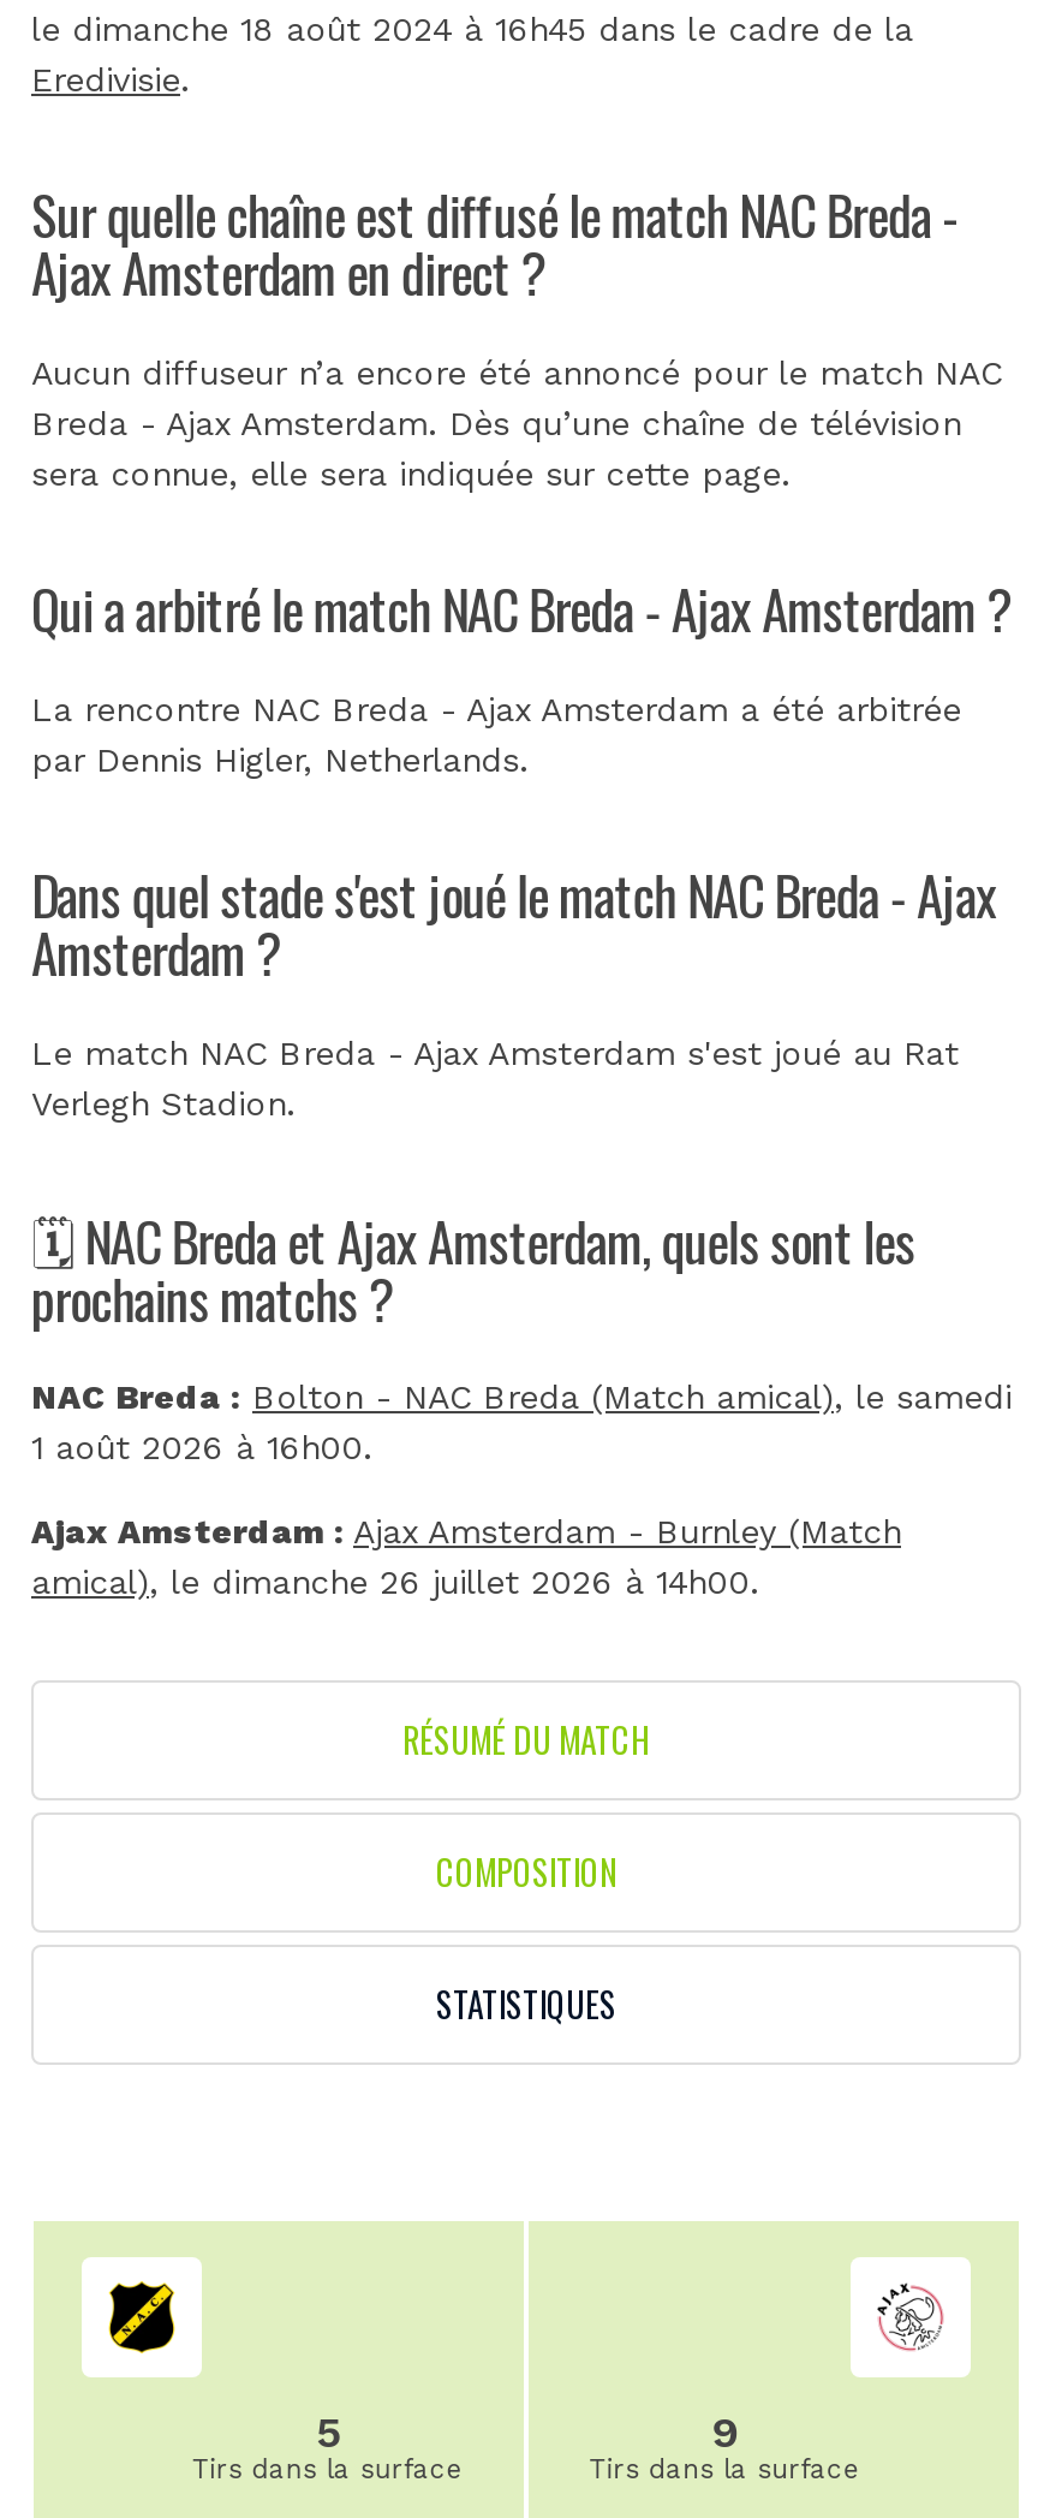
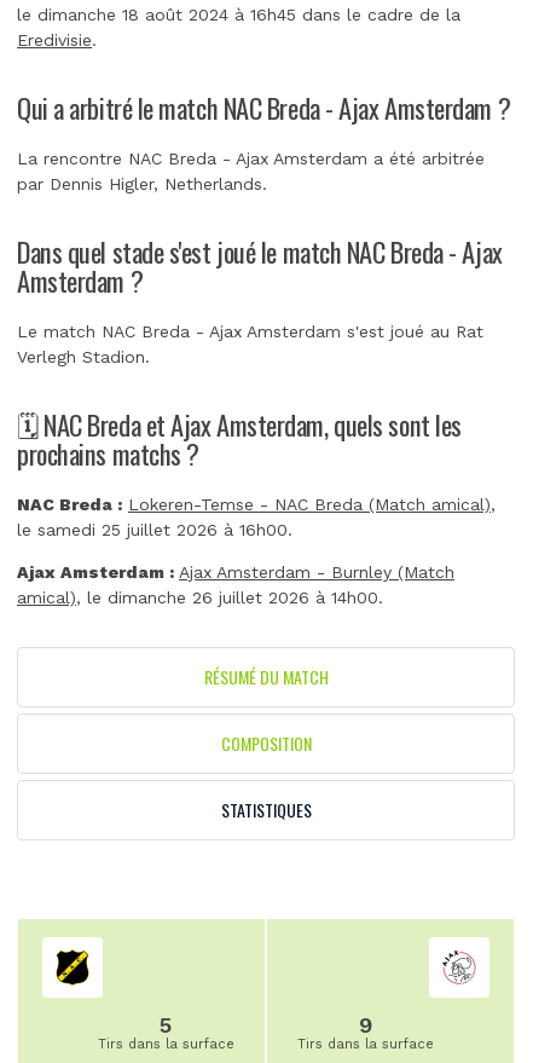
- Sur quelle chaîne est diffusé le match NAC Breda -
- Ajax Amsterdam en direct ?
- Aucun diffuseur n’a encore été annoncé pour le match NAC
- Breda - Ajax Amsterdam. Dès qu’une chaîne de télévision
- sera connue, elle sera indiquée sur cette page.

- NAC Breda : Bolton - NAC Breda (Match amical), le samedi
- 1 août 2026 à 16h00.
+ NAC Breda : Lokeren-Temse - NAC Breda (Match amical),
+ le samedi 25 juillet 2026 à 16h00.
